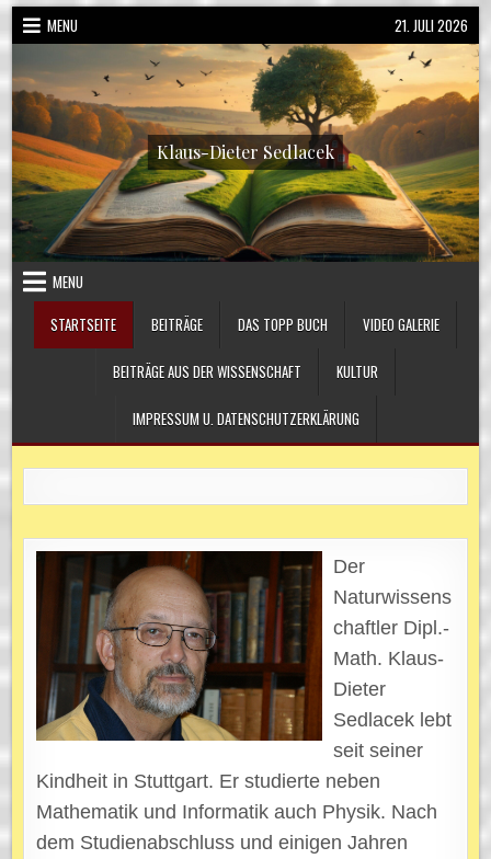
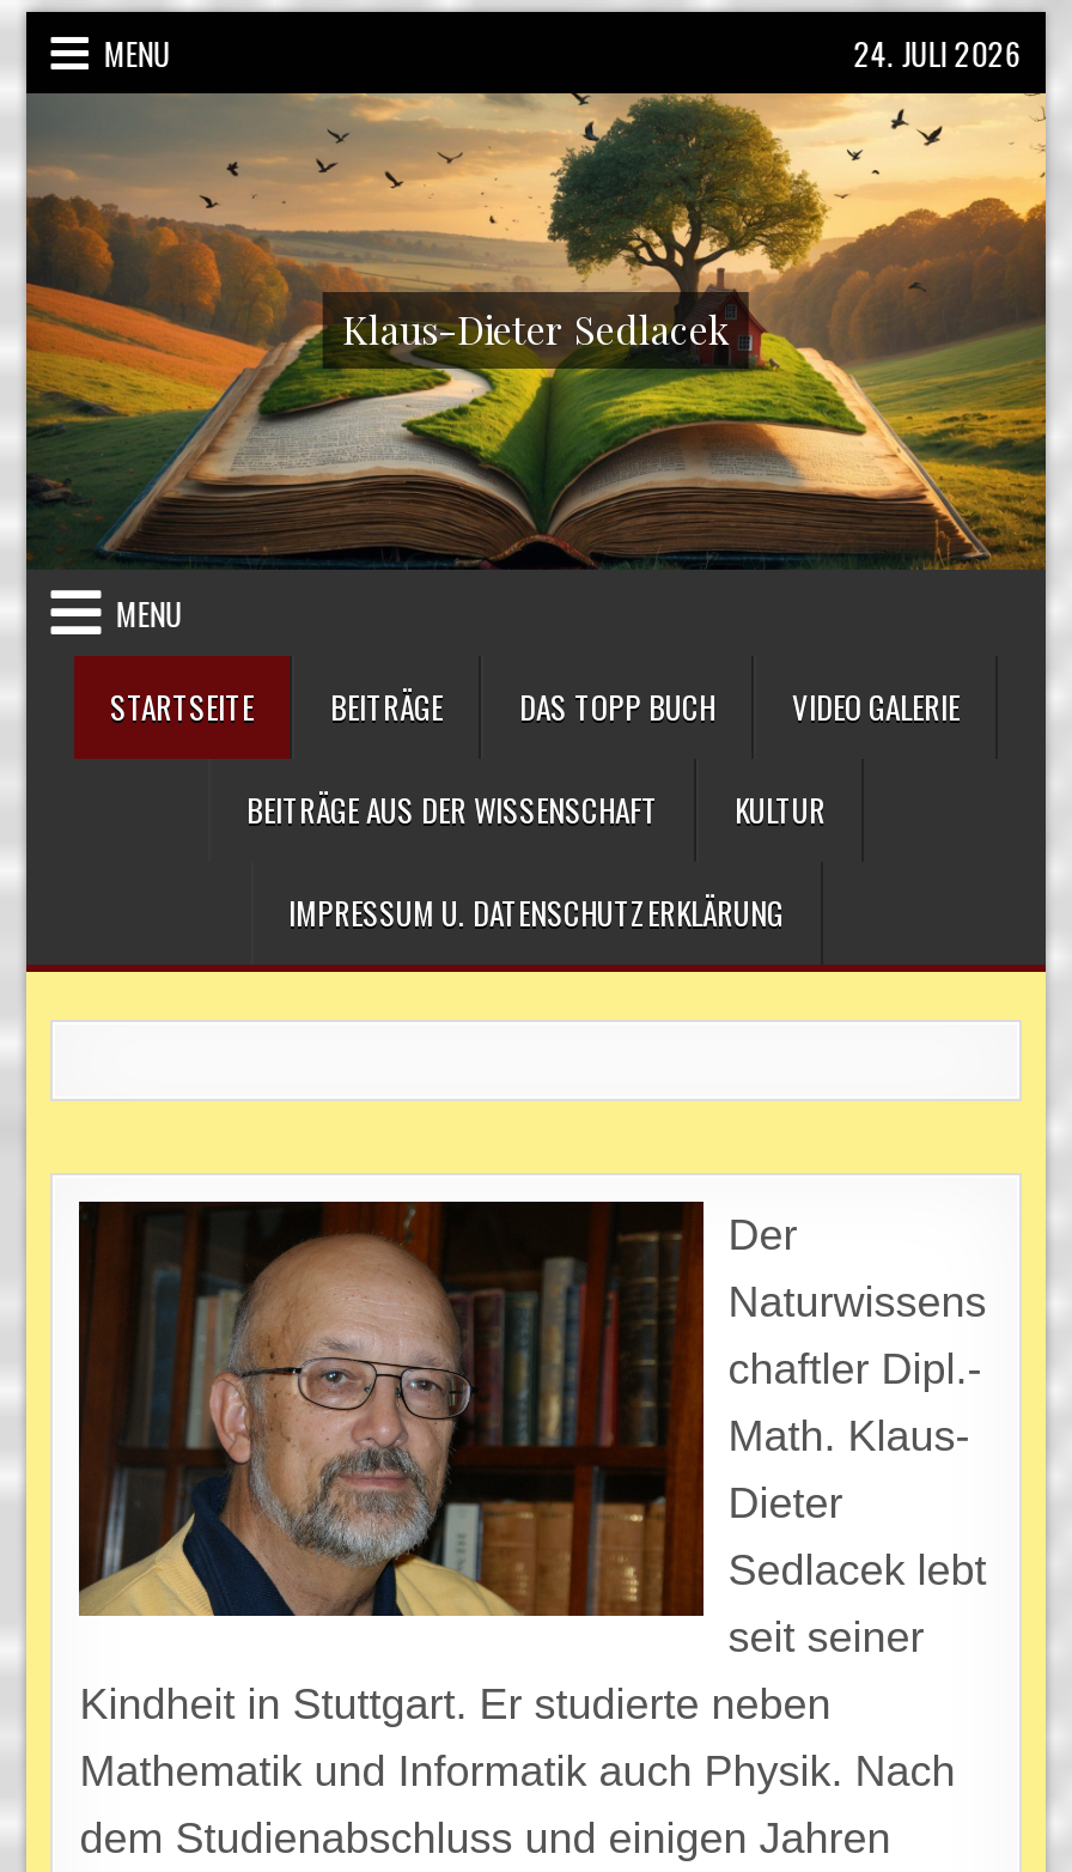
- 21. JULI 2026
+ 24. JULI 2026
